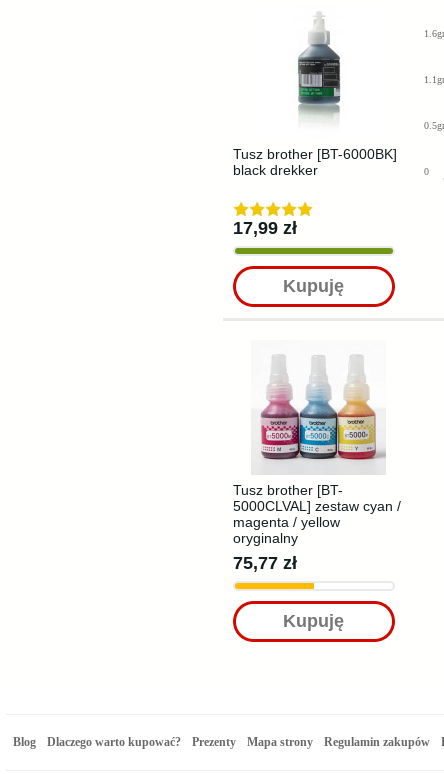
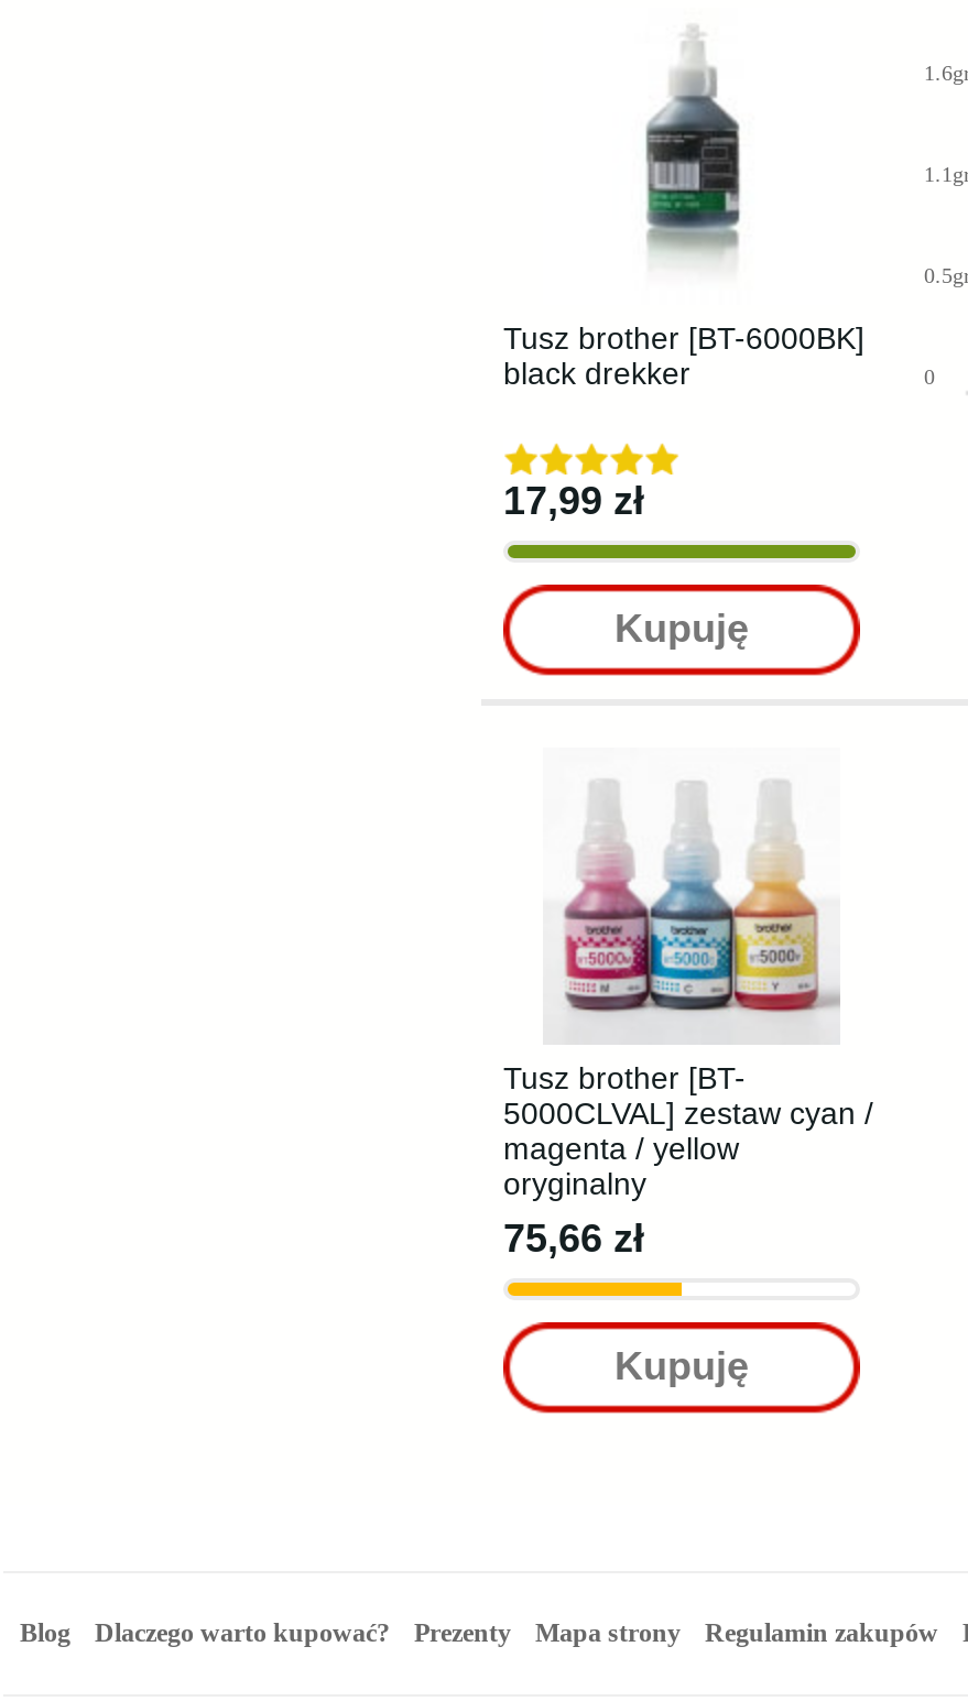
- 75,77 zł
+ 75,66 zł
